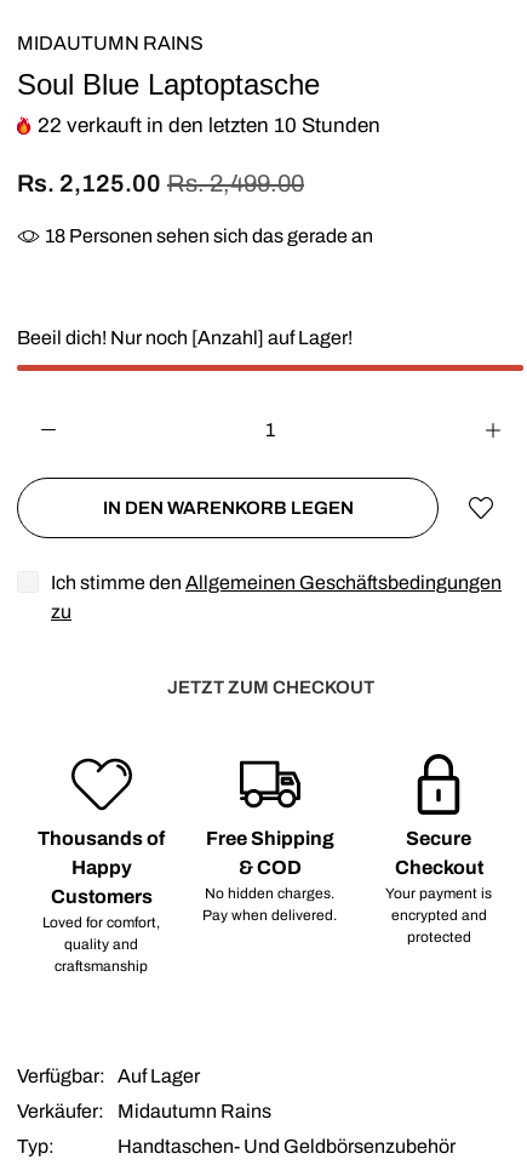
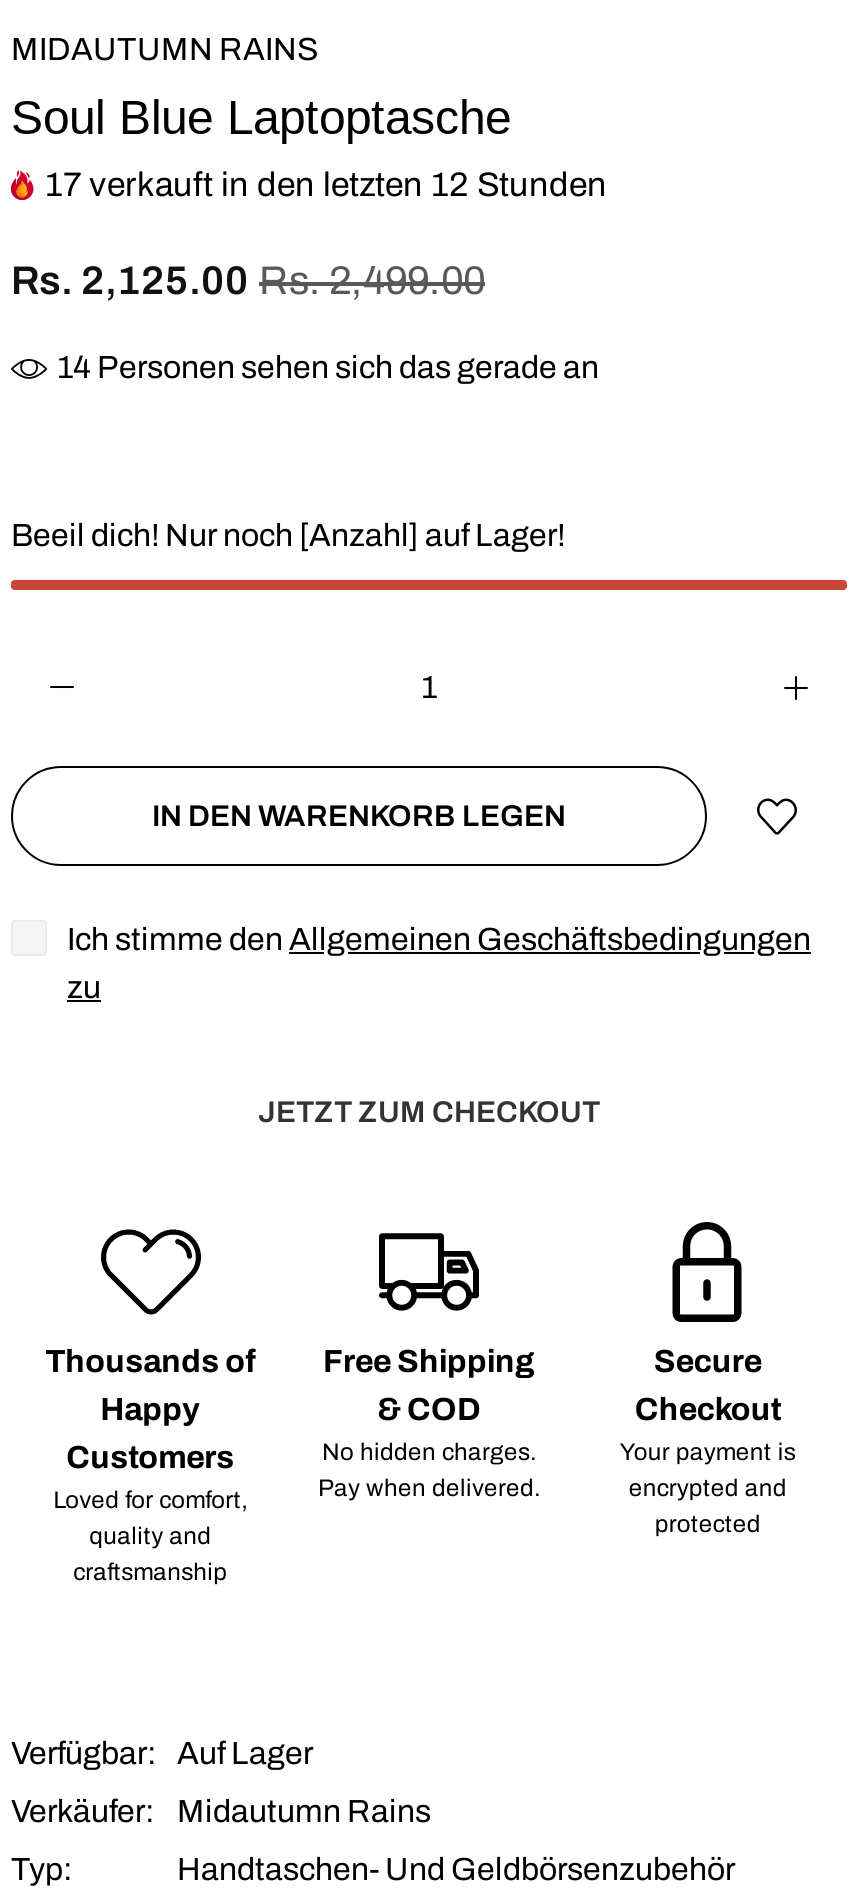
- 22 verkauft in den letzten 10 Stunden
+ 17 verkauft in den letzten 12 Stunden

- 18 Personen sehen sich das gerade an
+ 14 Personen sehen sich das gerade an
